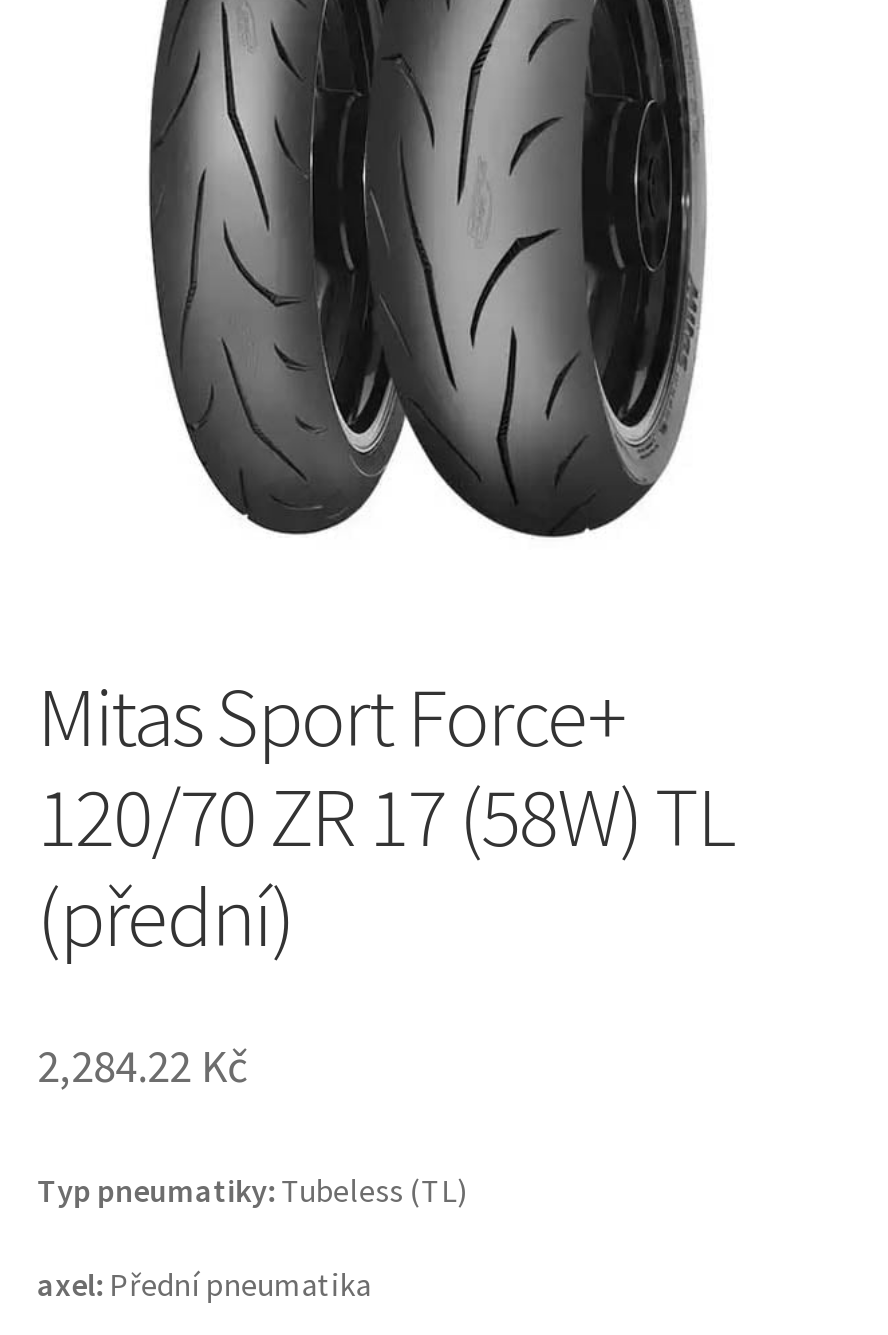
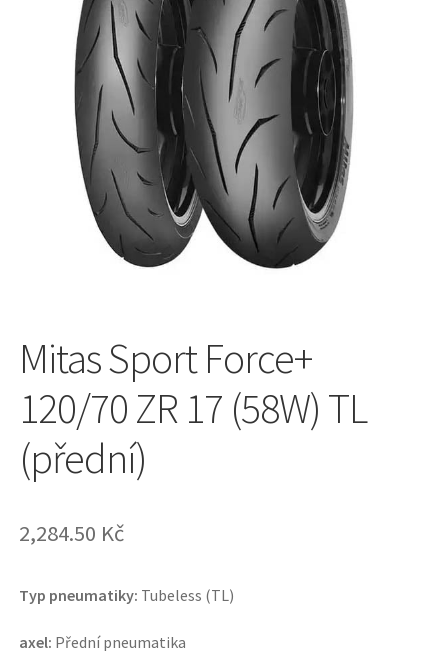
- 2,284.22 Kč
+ 2,284.50 Kč
